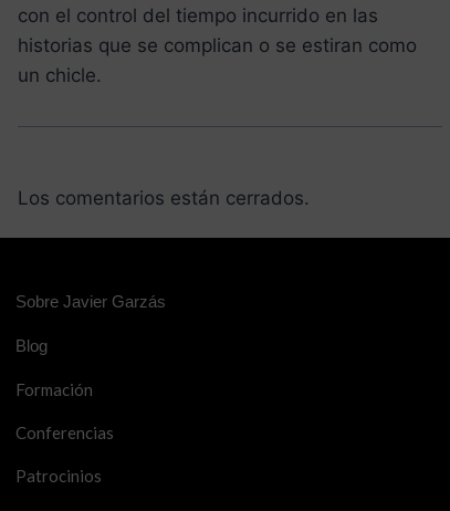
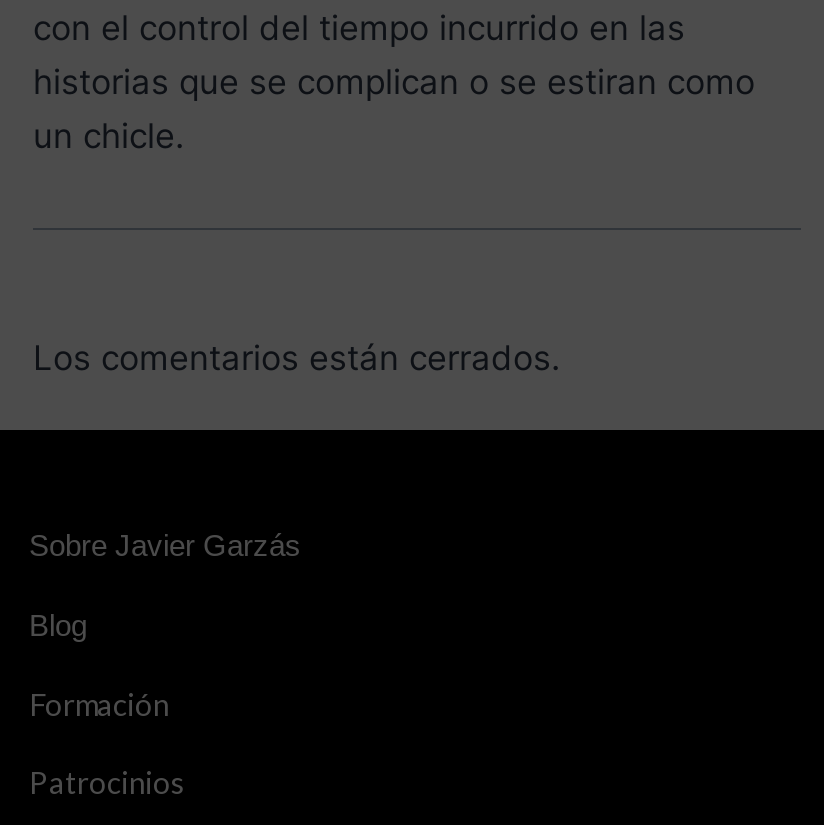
- Conferencias
